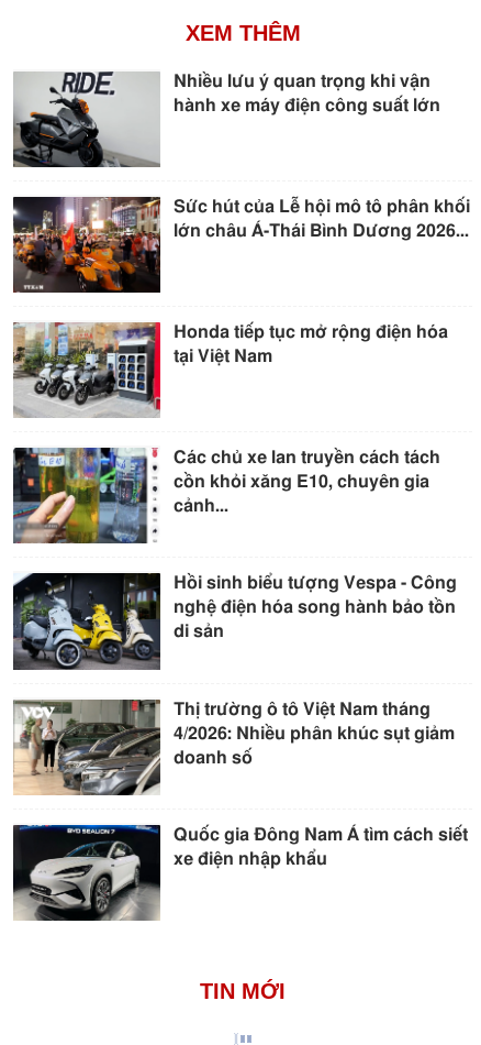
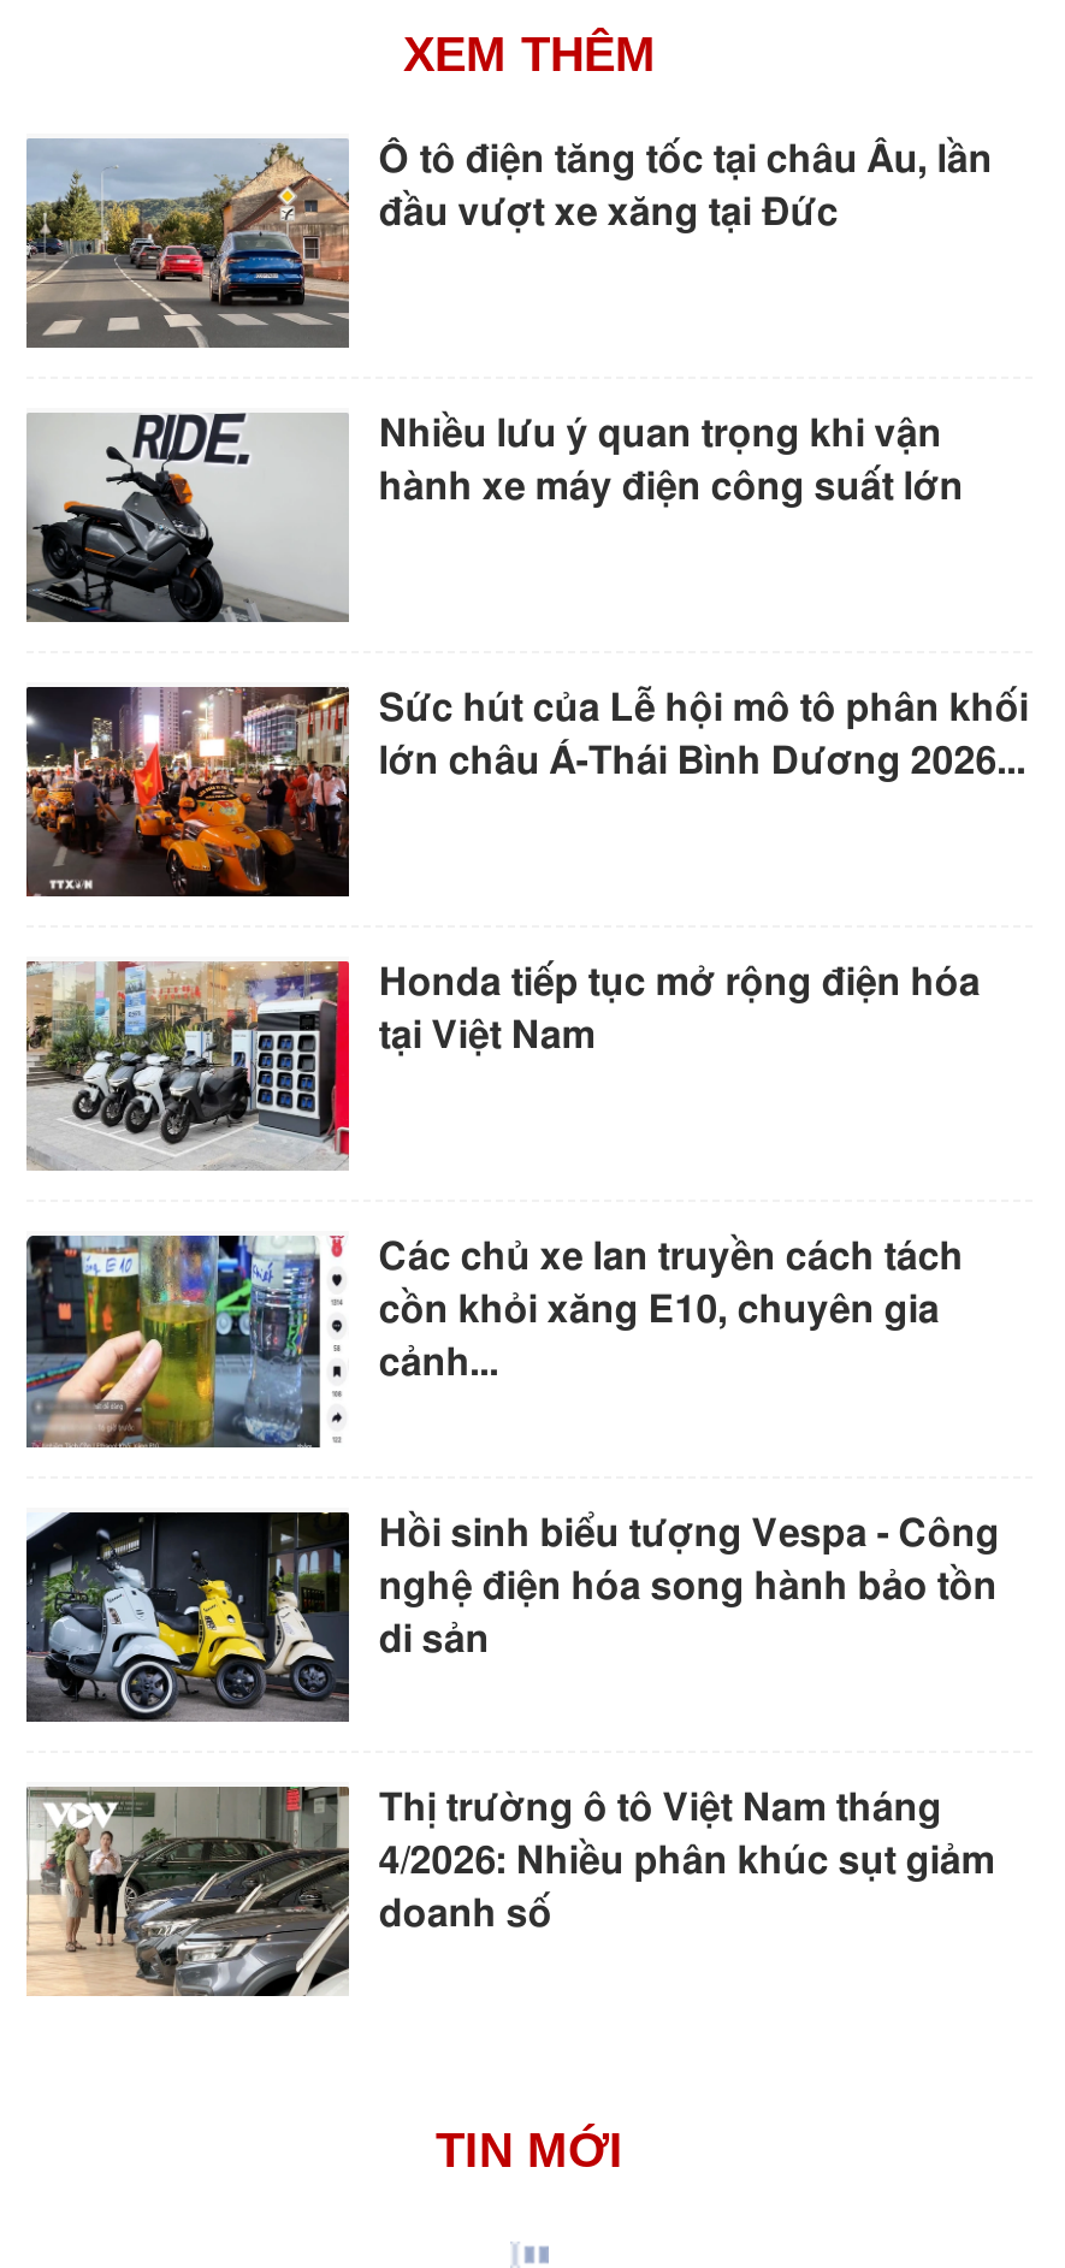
+ [image]
+ Ô tô điện tăng tốc tại châu Âu, lần
+ đầu vượt xe xăng tại Đức

moved down: [image] | Nhiều lưu ý quan trọng khi vận | hành xe máy điện công suất lớn | ... | 4/2026: Nhiều phân khúc sụt giảm | doanh số

- [image]
- Quốc gia Đông Nam Á tìm cách siết
- xe điện nhập khẩu
